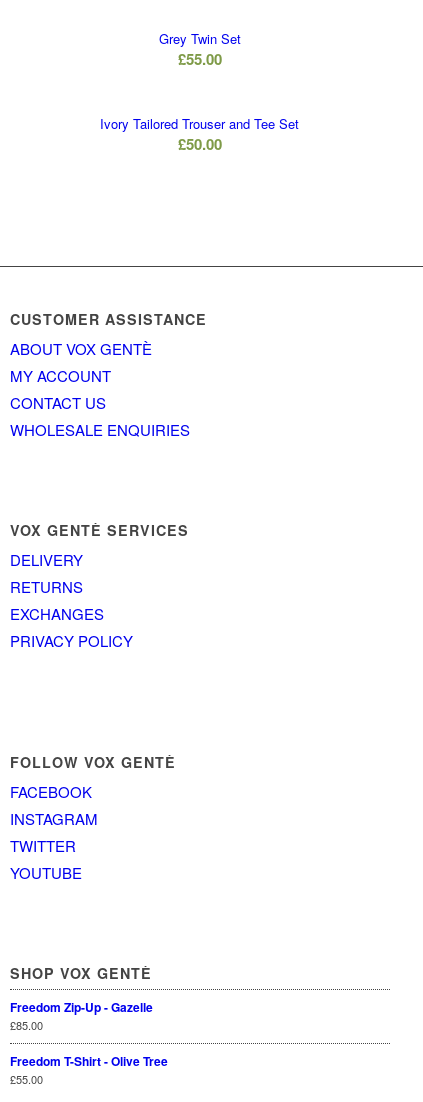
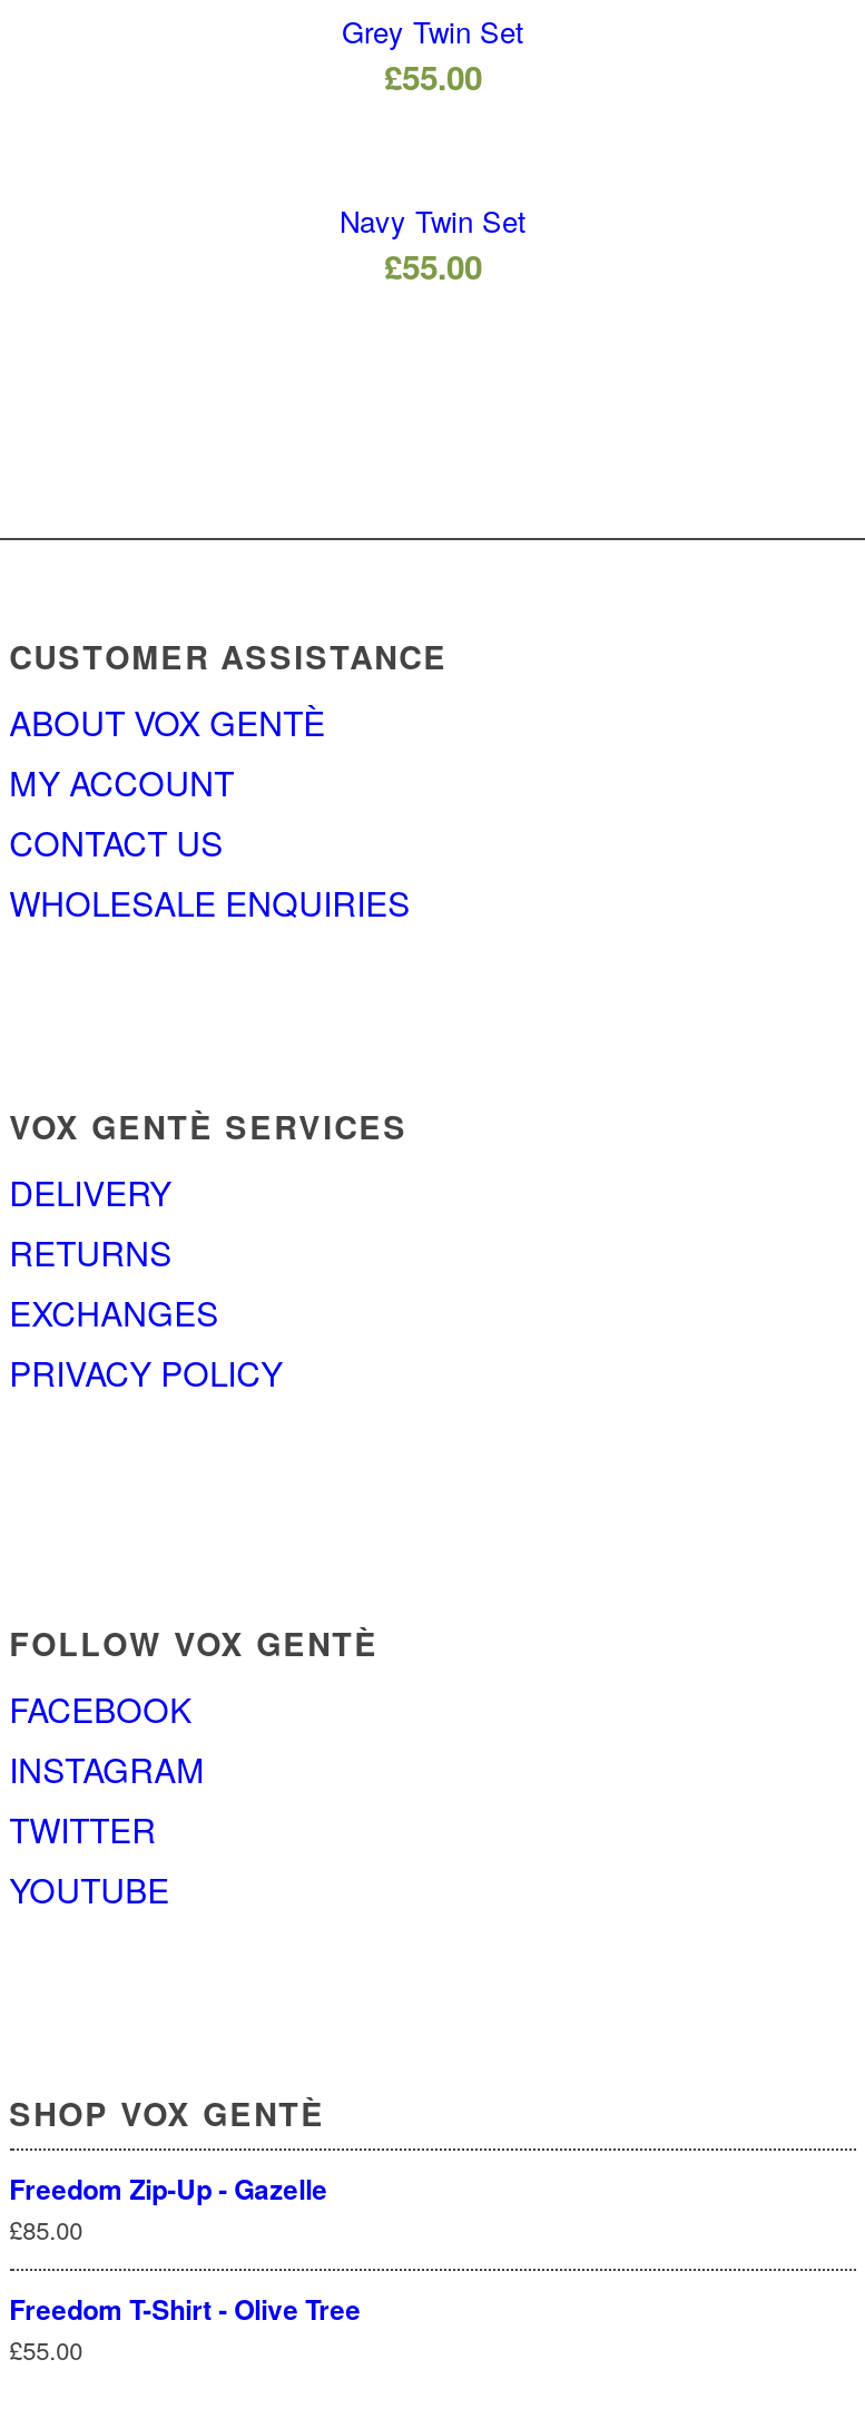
- Ivory Tailored Trouser and Tee Set
- £50.00
+ Navy Twin Set
+ £55.00
